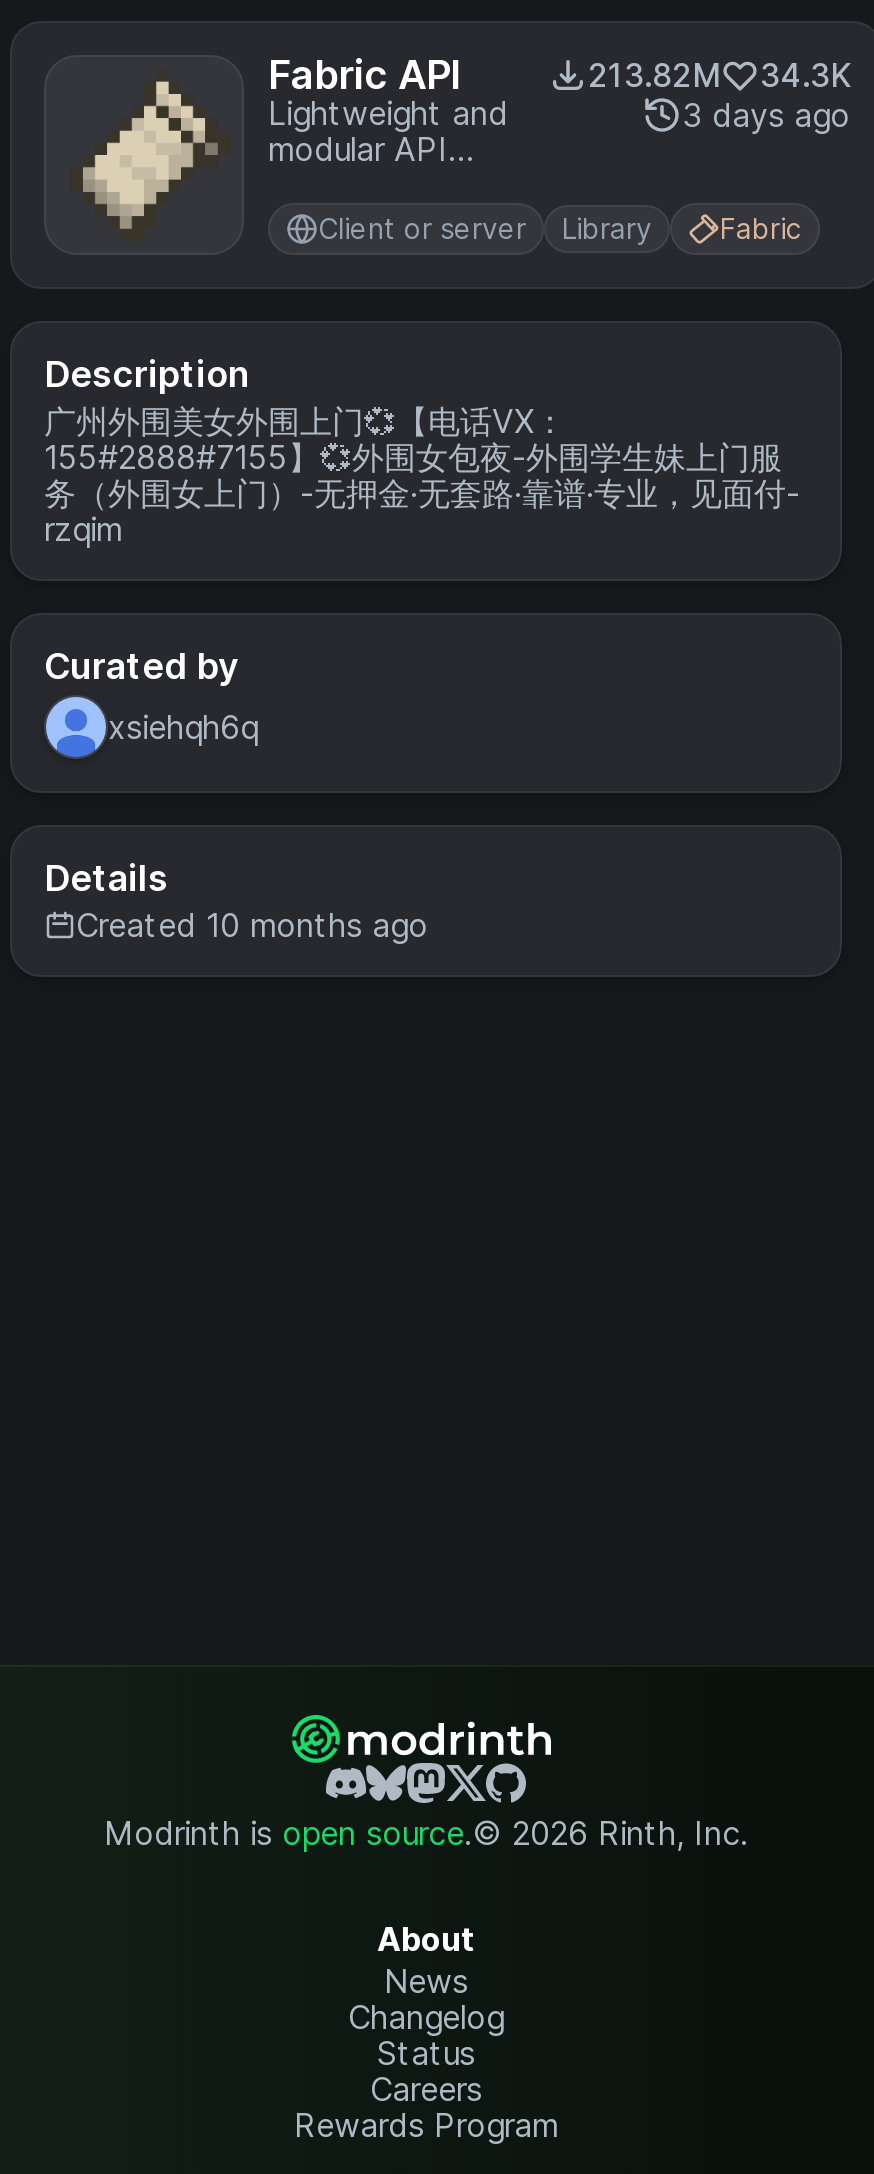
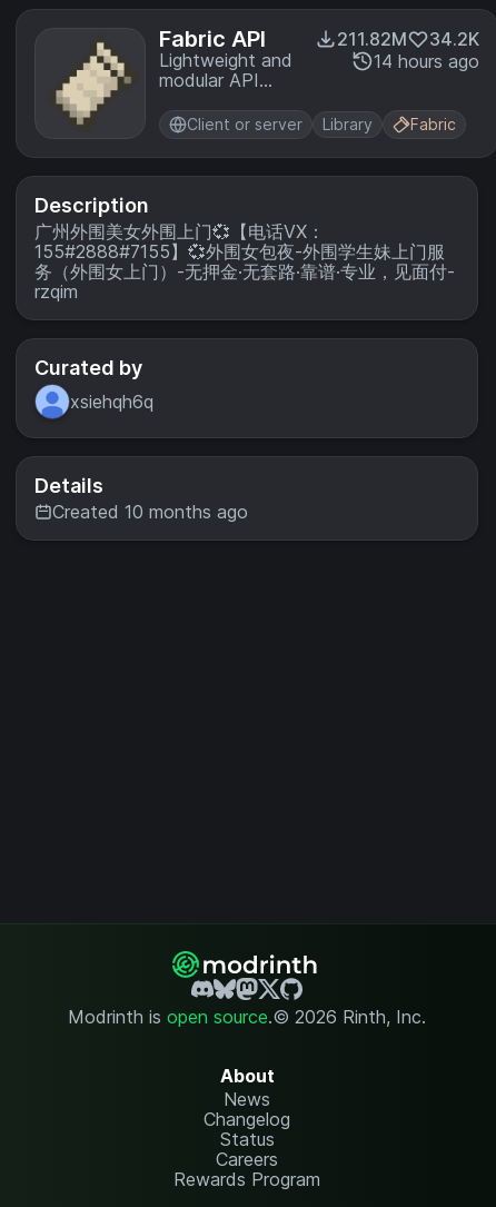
- 213.82M
- 34.3K
- 3 days ago
+ 211.82M
+ 34.2K
+ 14 hours ago
